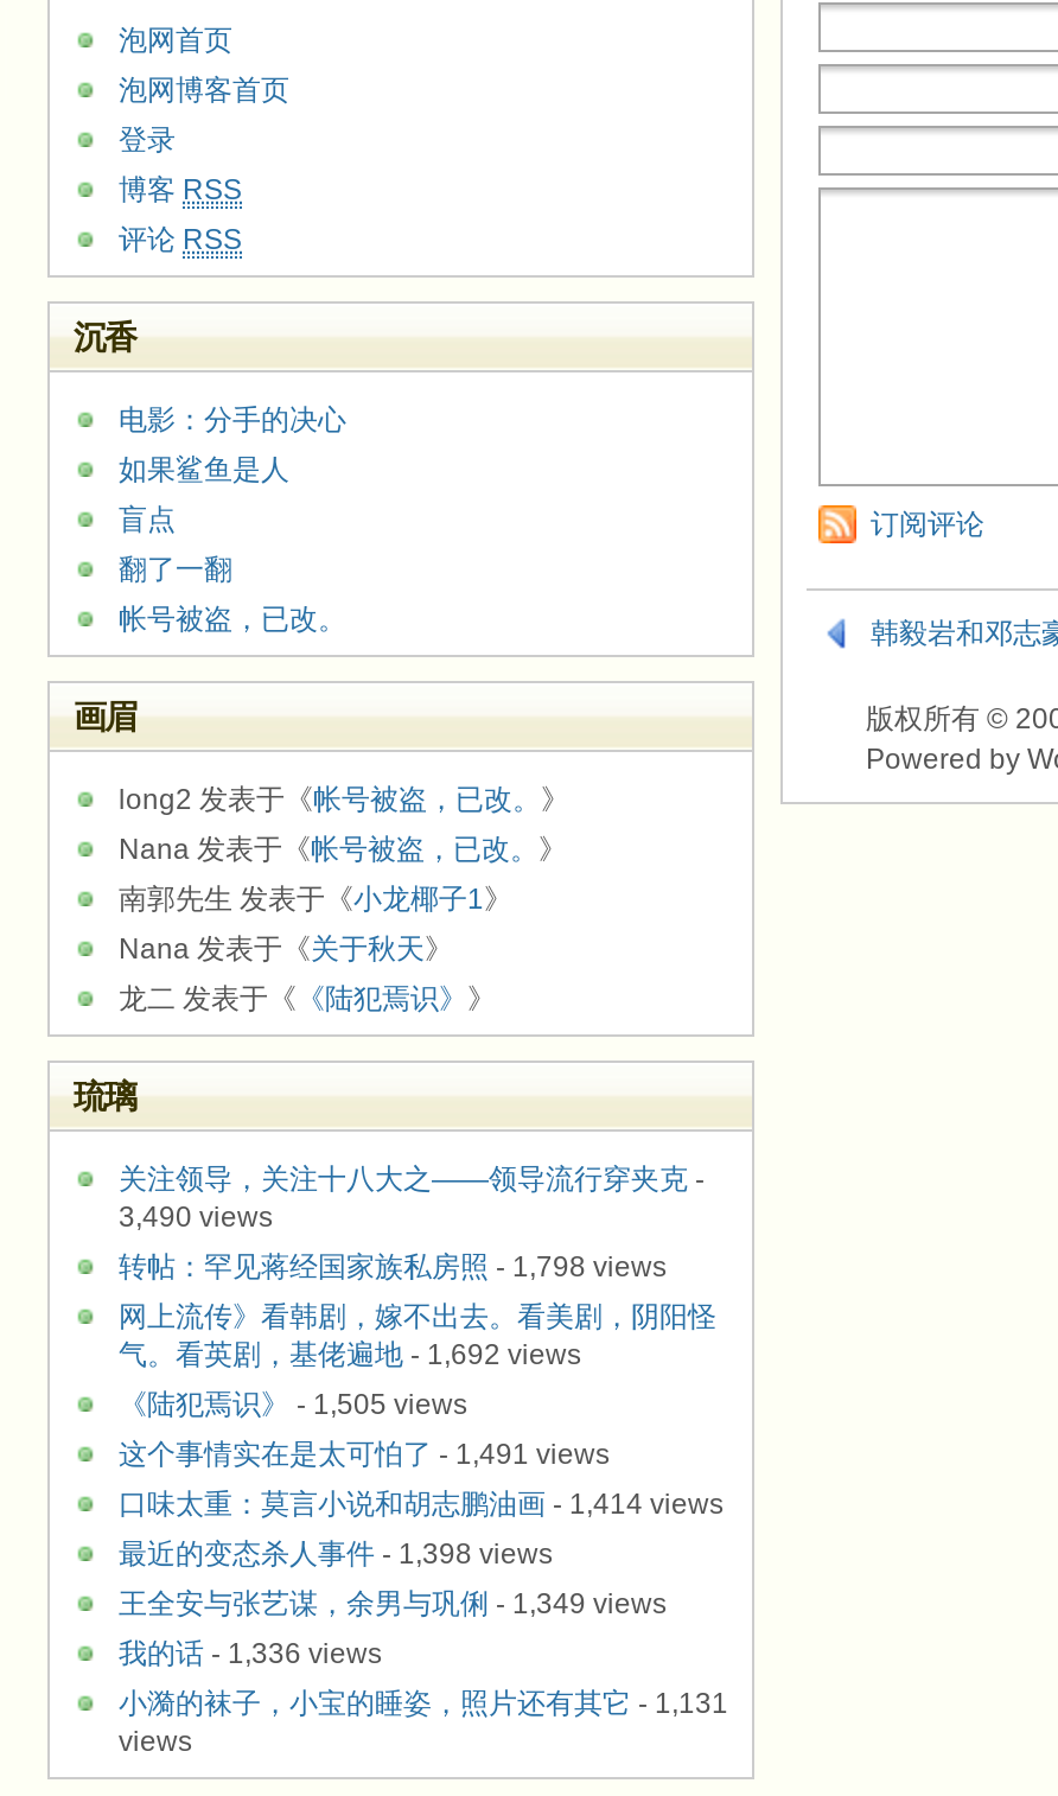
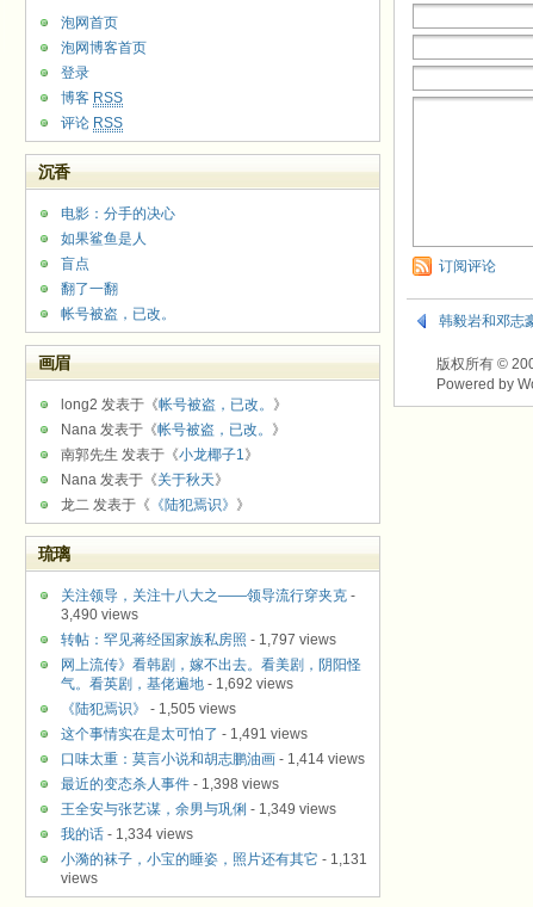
- 转帖：罕见蒋经国家族私房照- 1,798 views
+ 转帖：罕见蒋经国家族私房照- 1,797 views

- 我的话- 1,336 views
+ 我的话- 1,334 views
